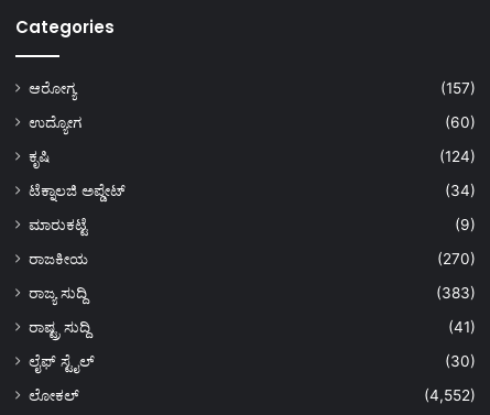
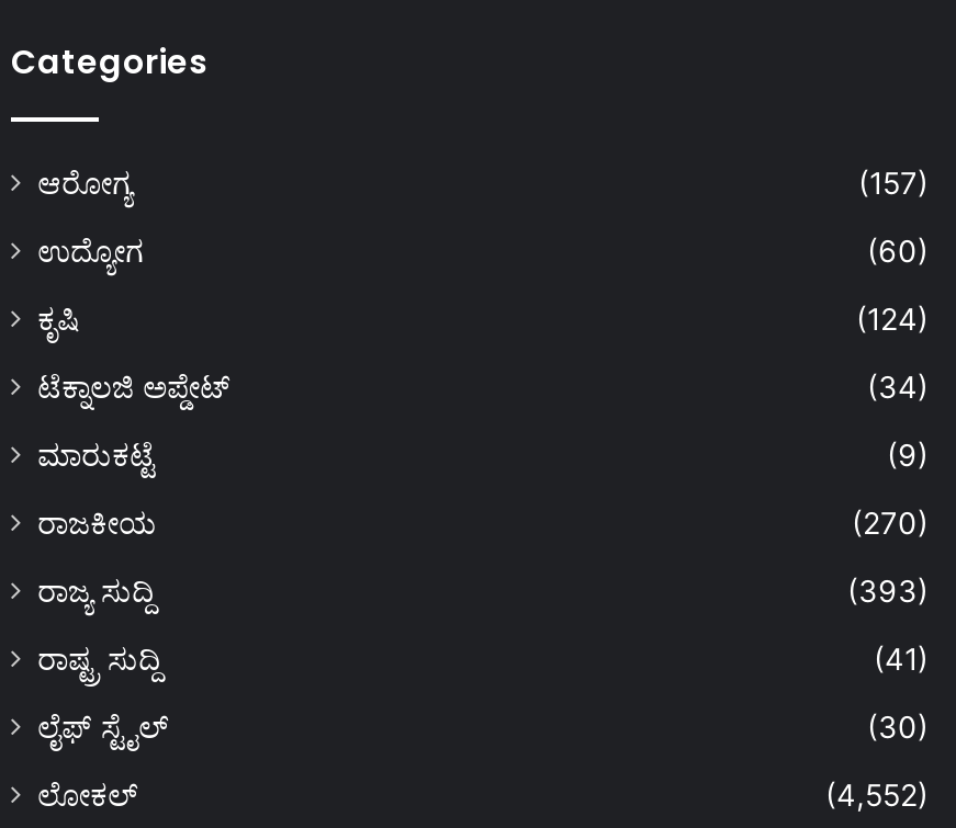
- (383)
+ (393)
